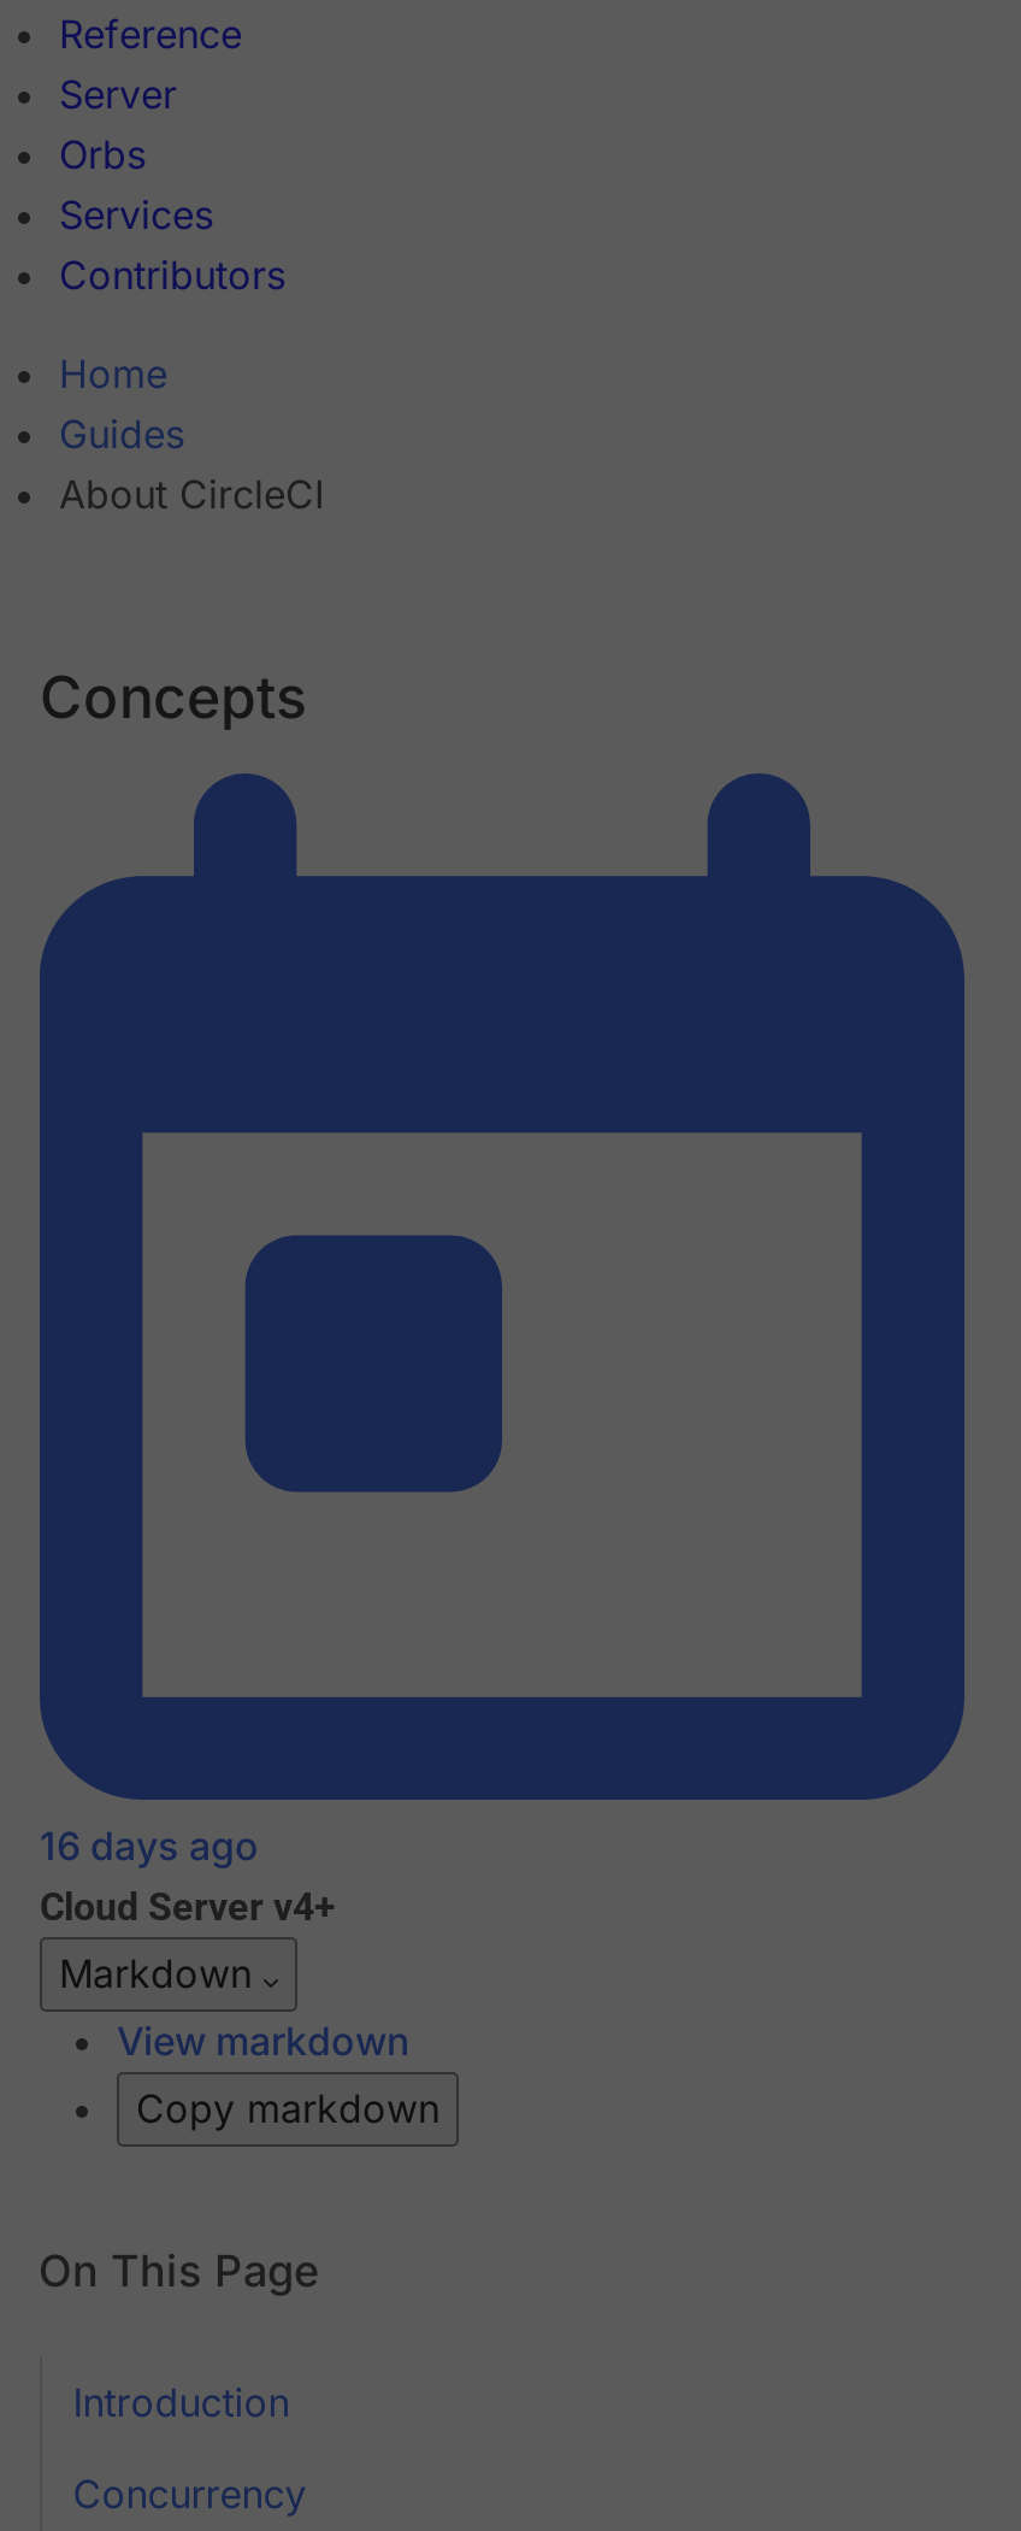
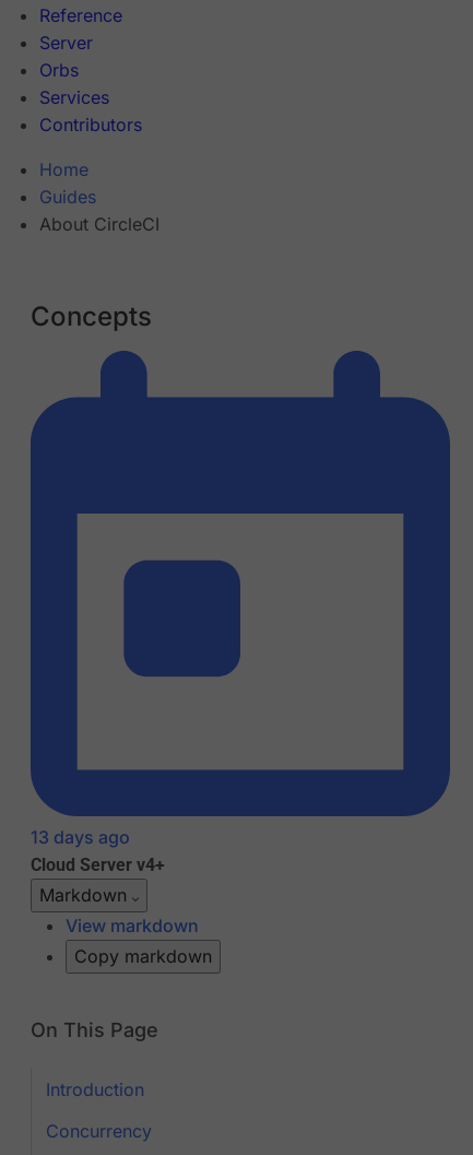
- 16 days ago
+ 13 days ago
